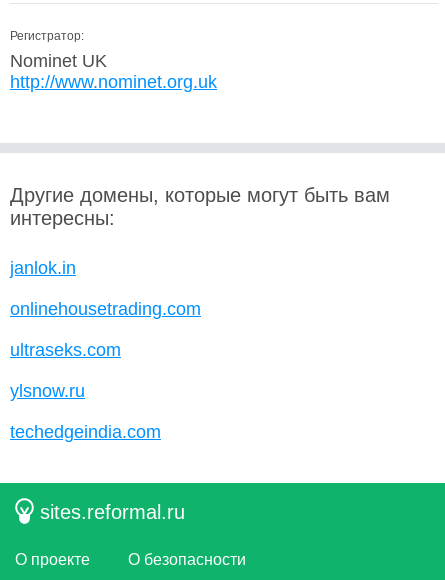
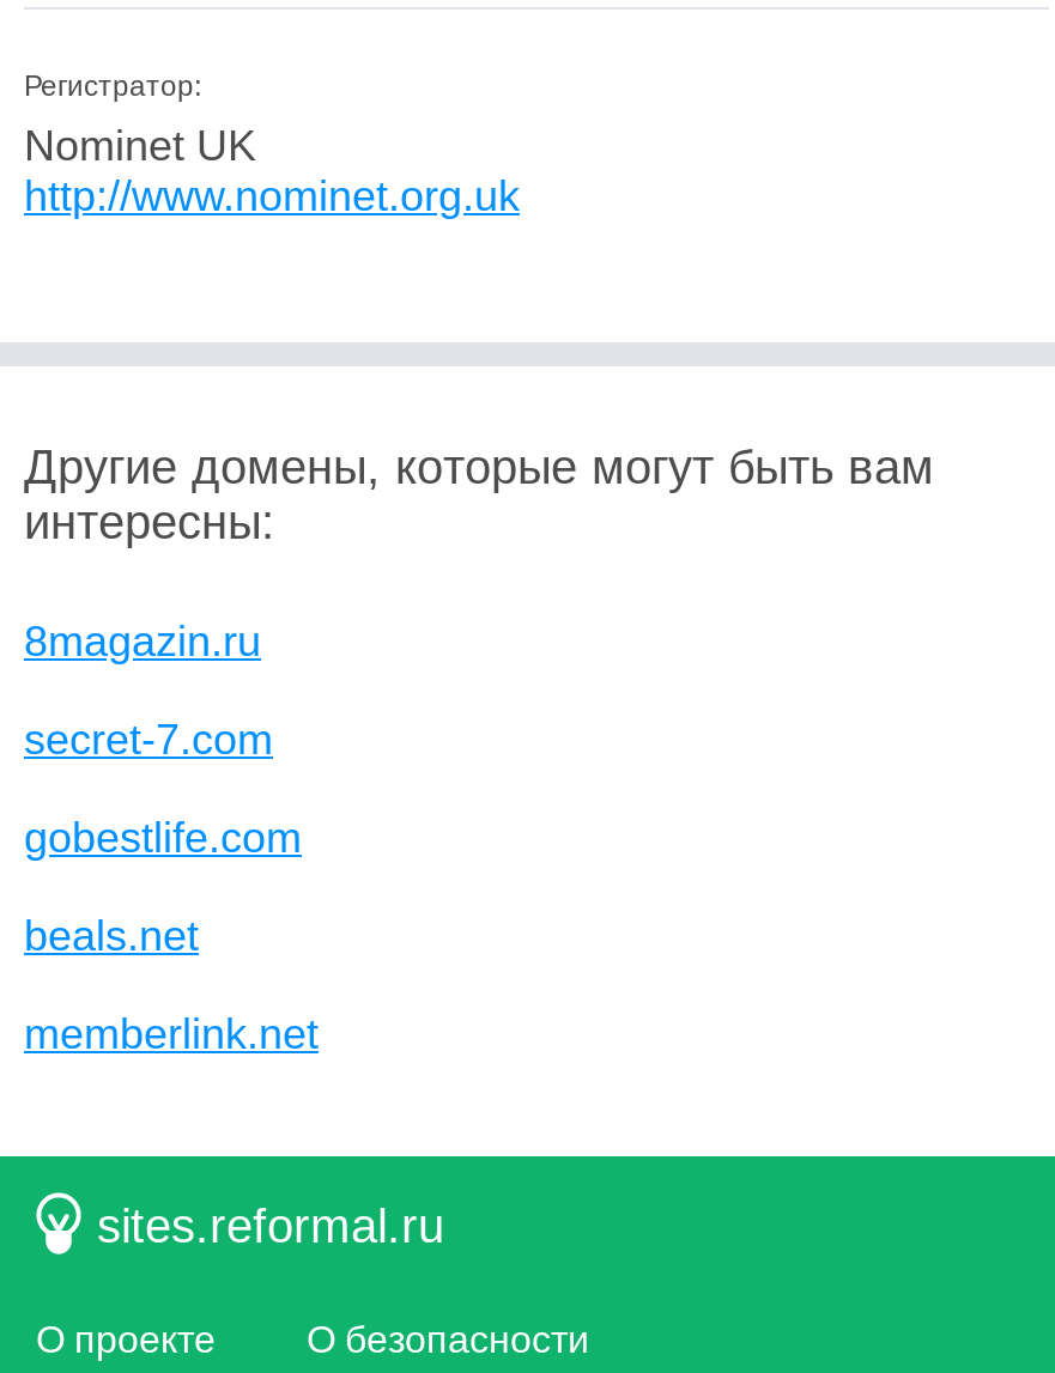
- janlok.in
+ 8magazin.ru

- onlinehousetrading.com
+ secret-7.com

- ultraseks.com
+ gobestlife.com

- ylsnow.ru
+ beals.net

- techedgeindia.com
+ memberlink.net
